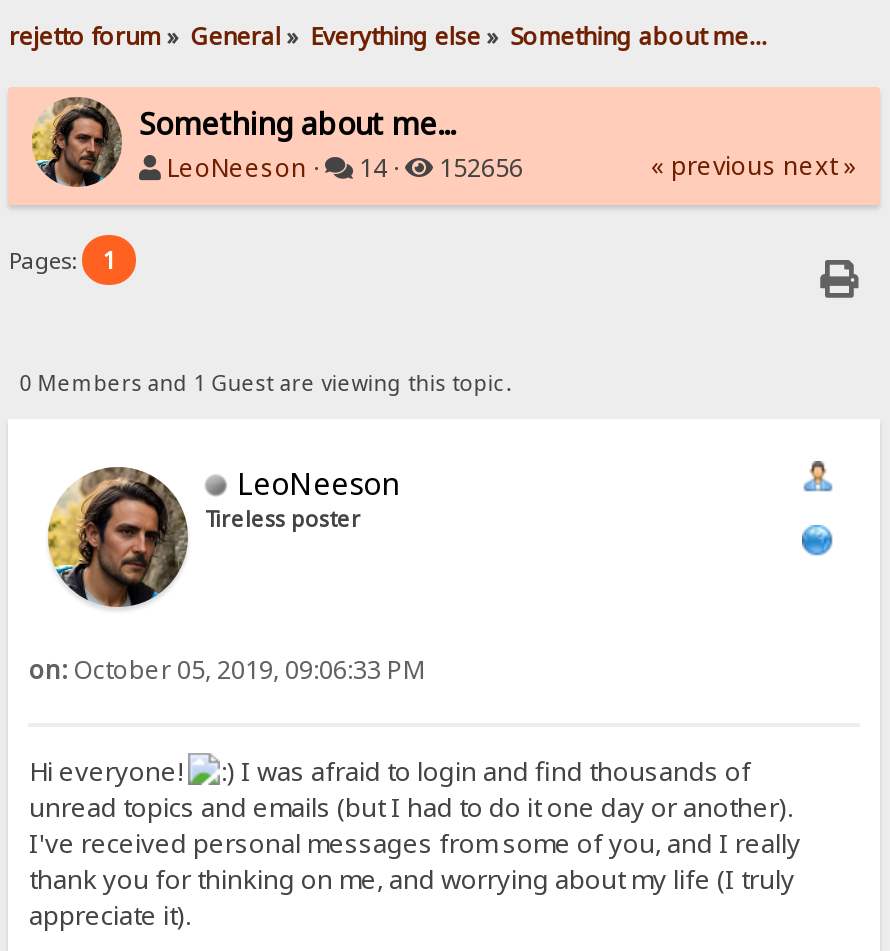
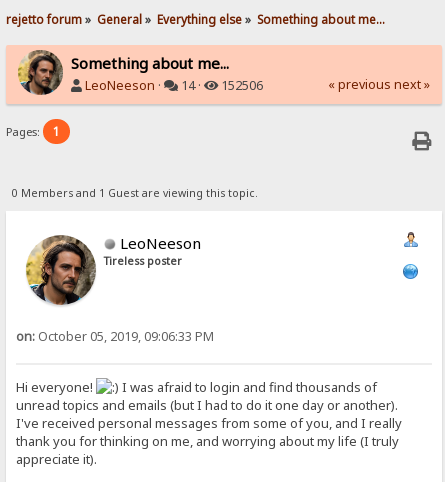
- LeoNeeson · 14 · 152656
+ LeoNeeson · 14 · 152506
